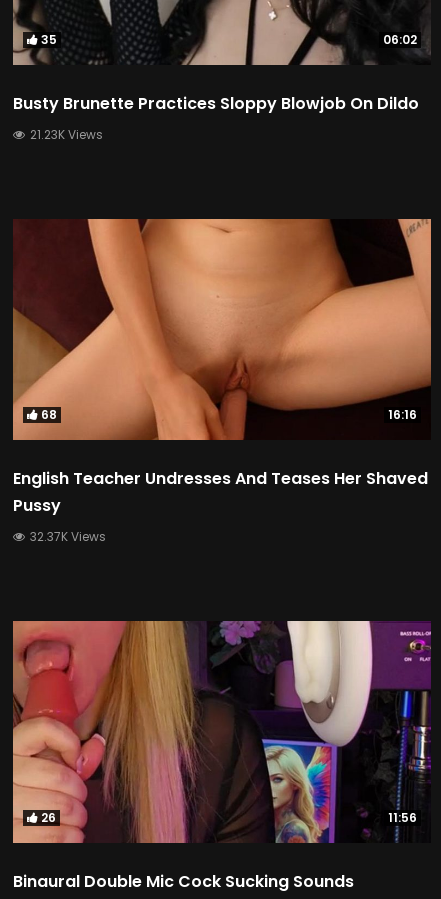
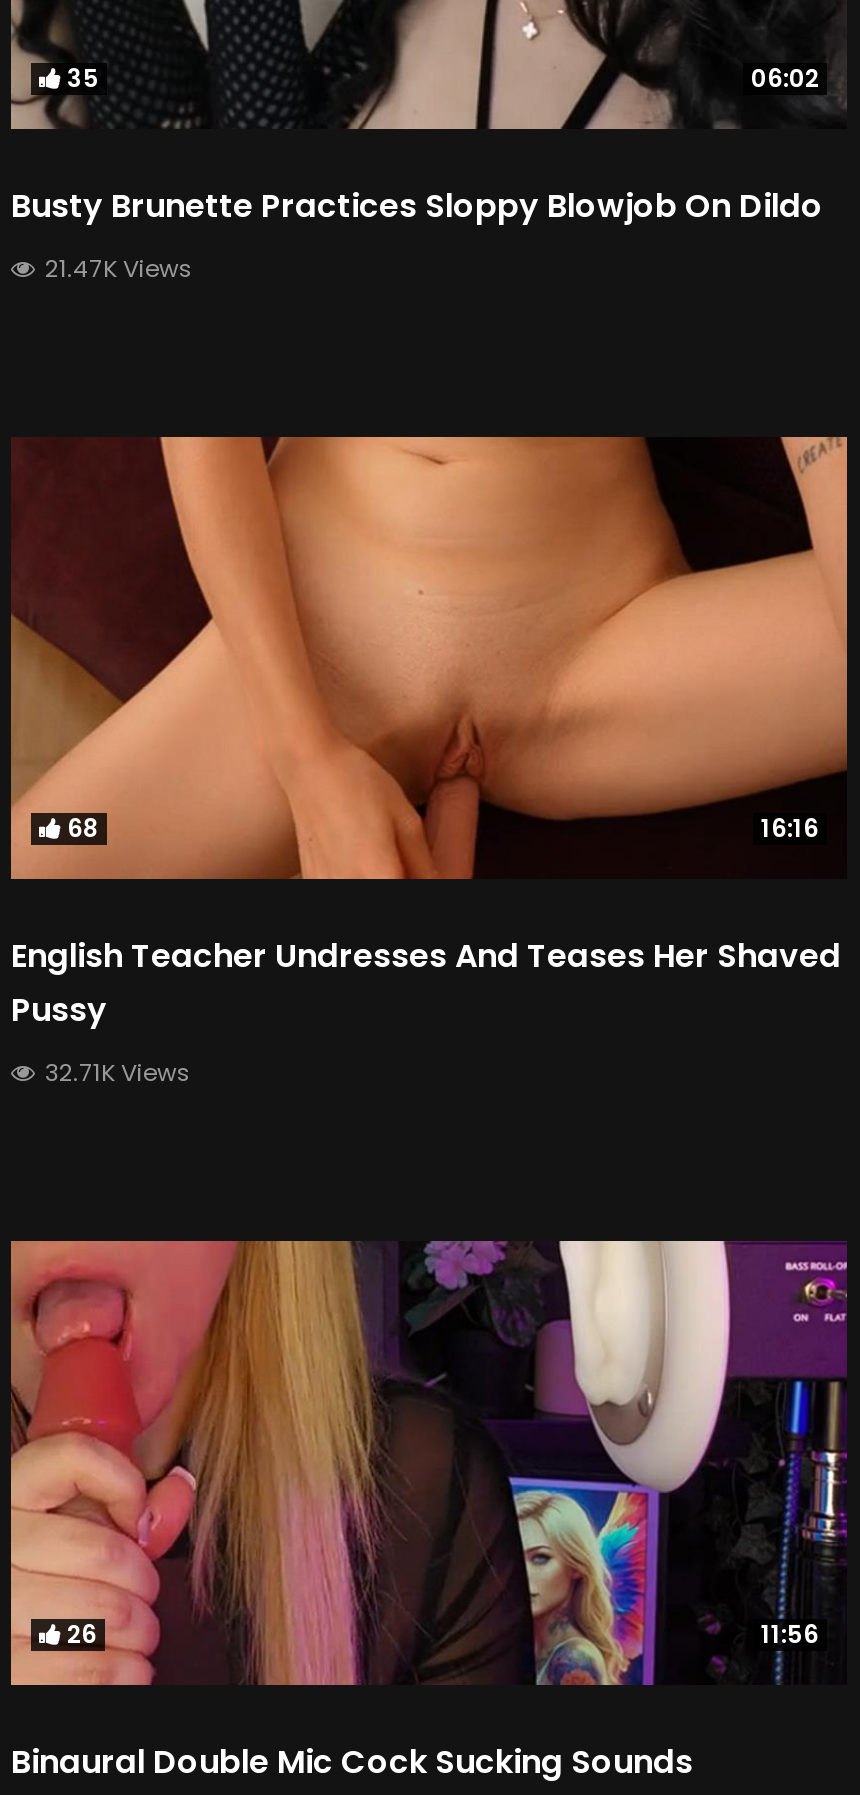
- 21.23K Views
+ 21.47K Views

- 32.37K Views
+ 32.71K Views
